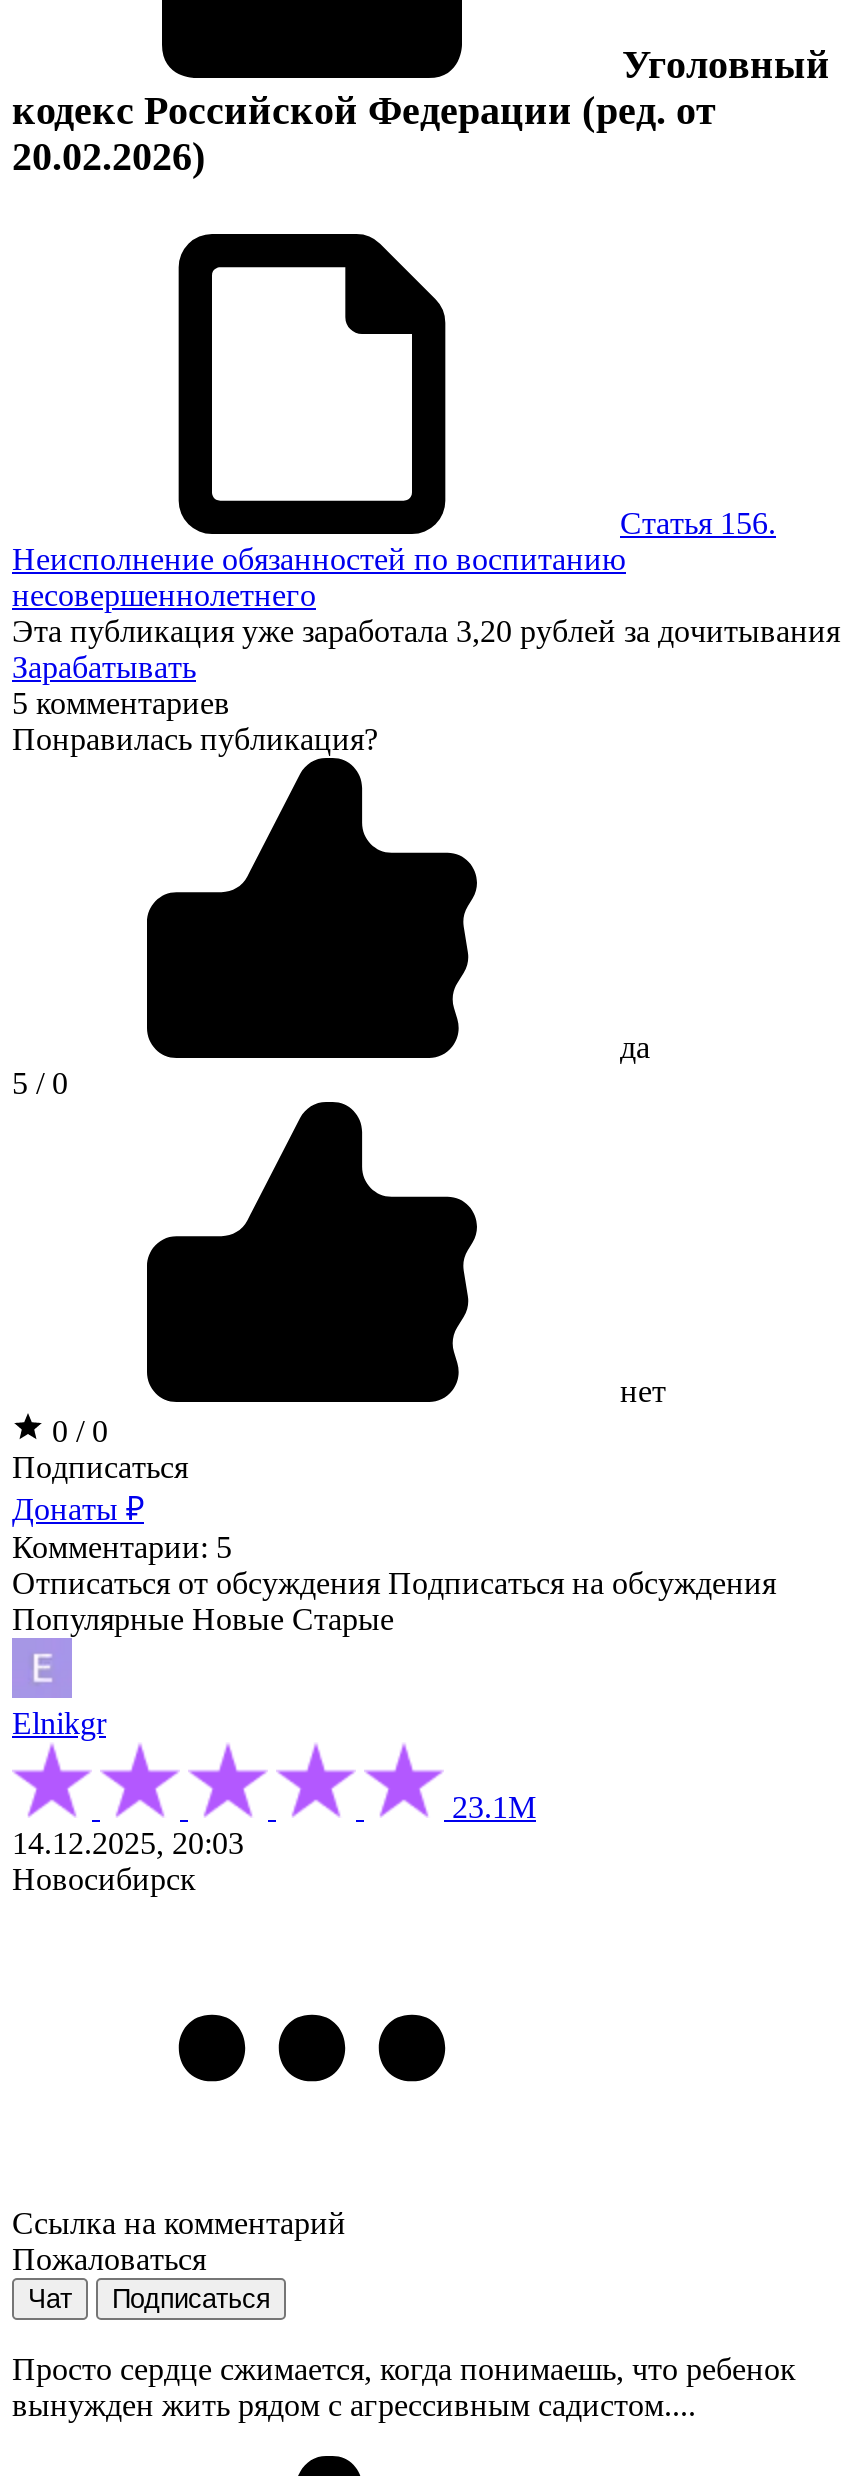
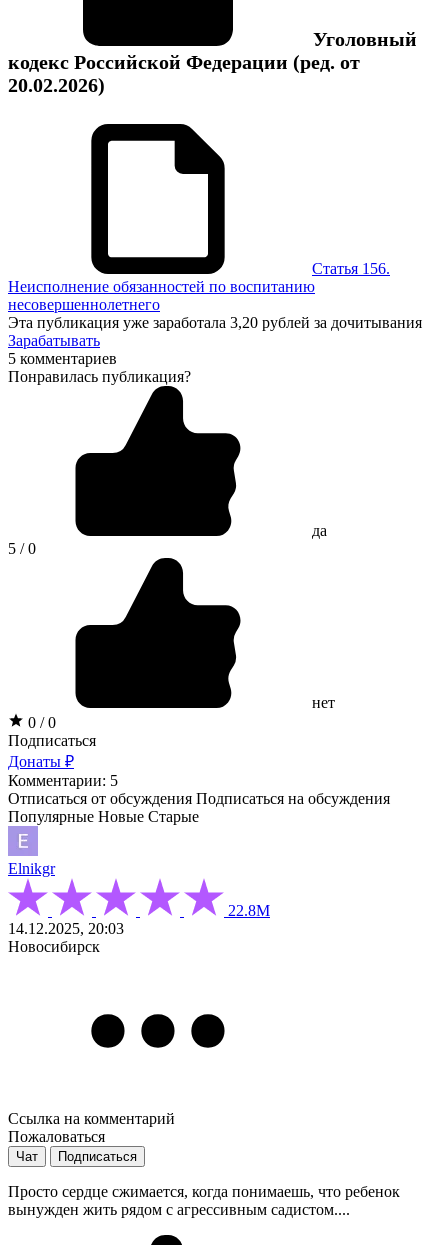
- 23.1М
+ 22.8М
